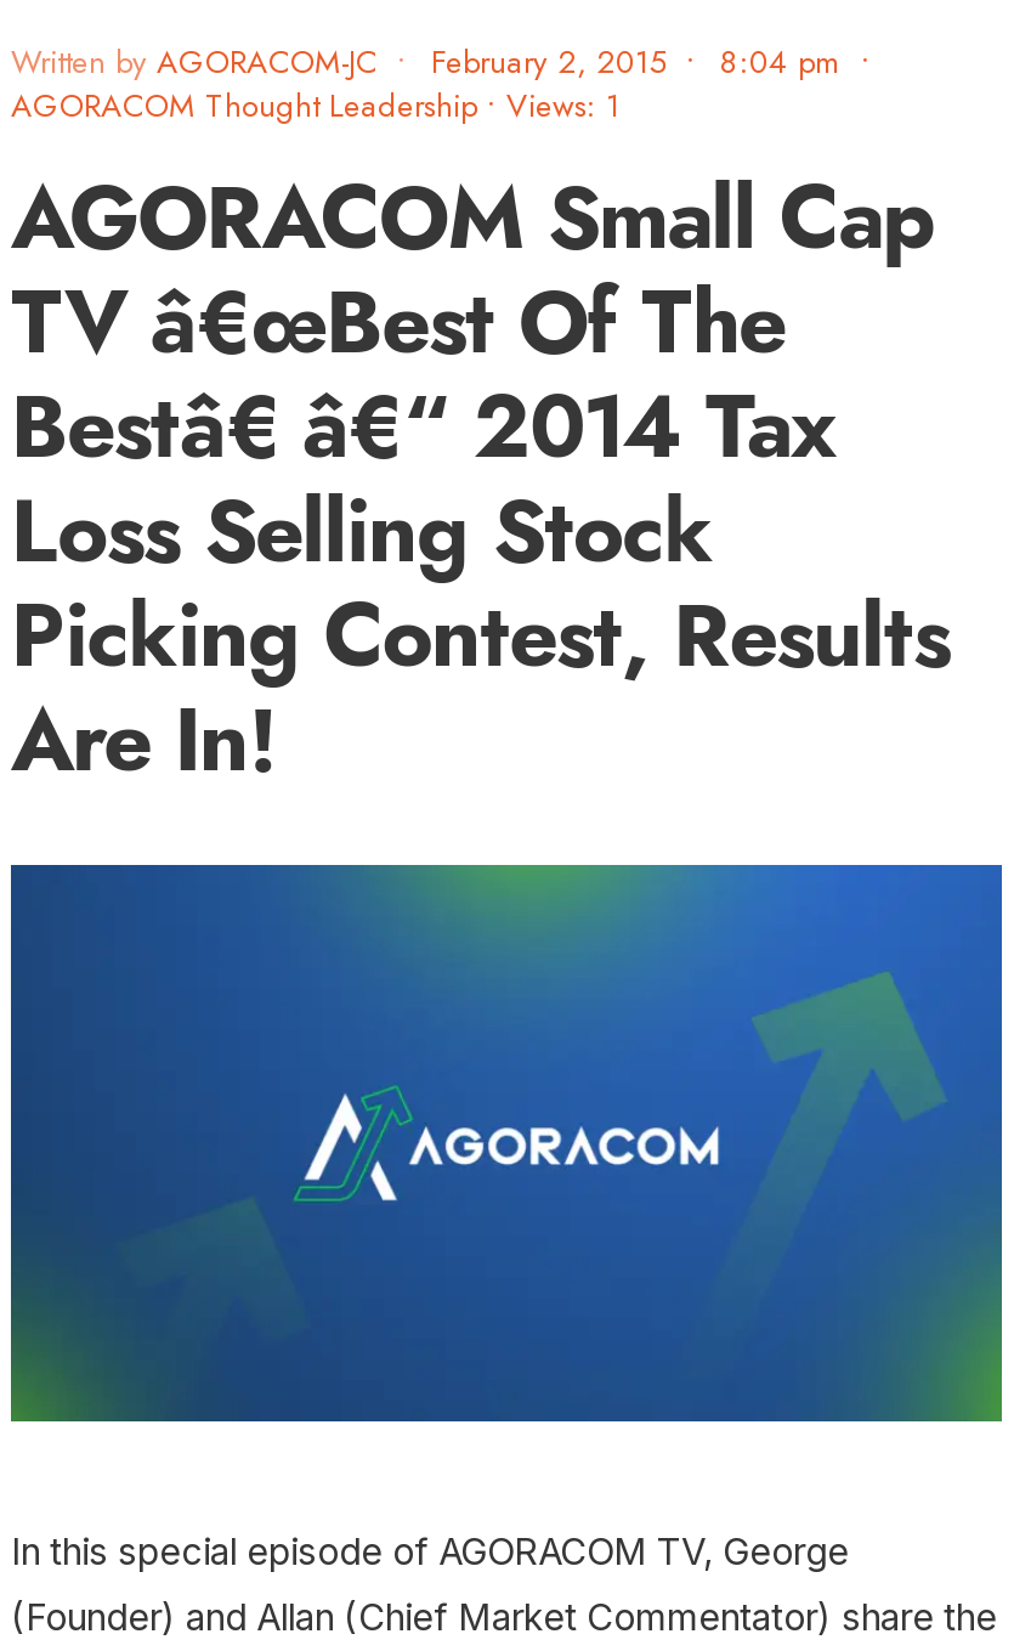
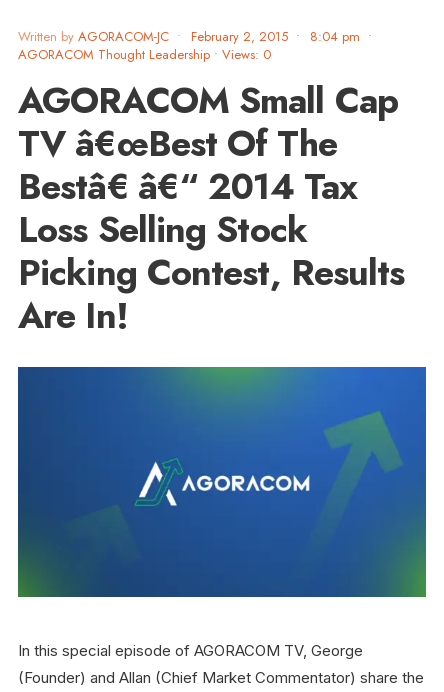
- AGORACOM Thought Leadership • Views: 1
+ AGORACOM Thought Leadership • Views: 0
